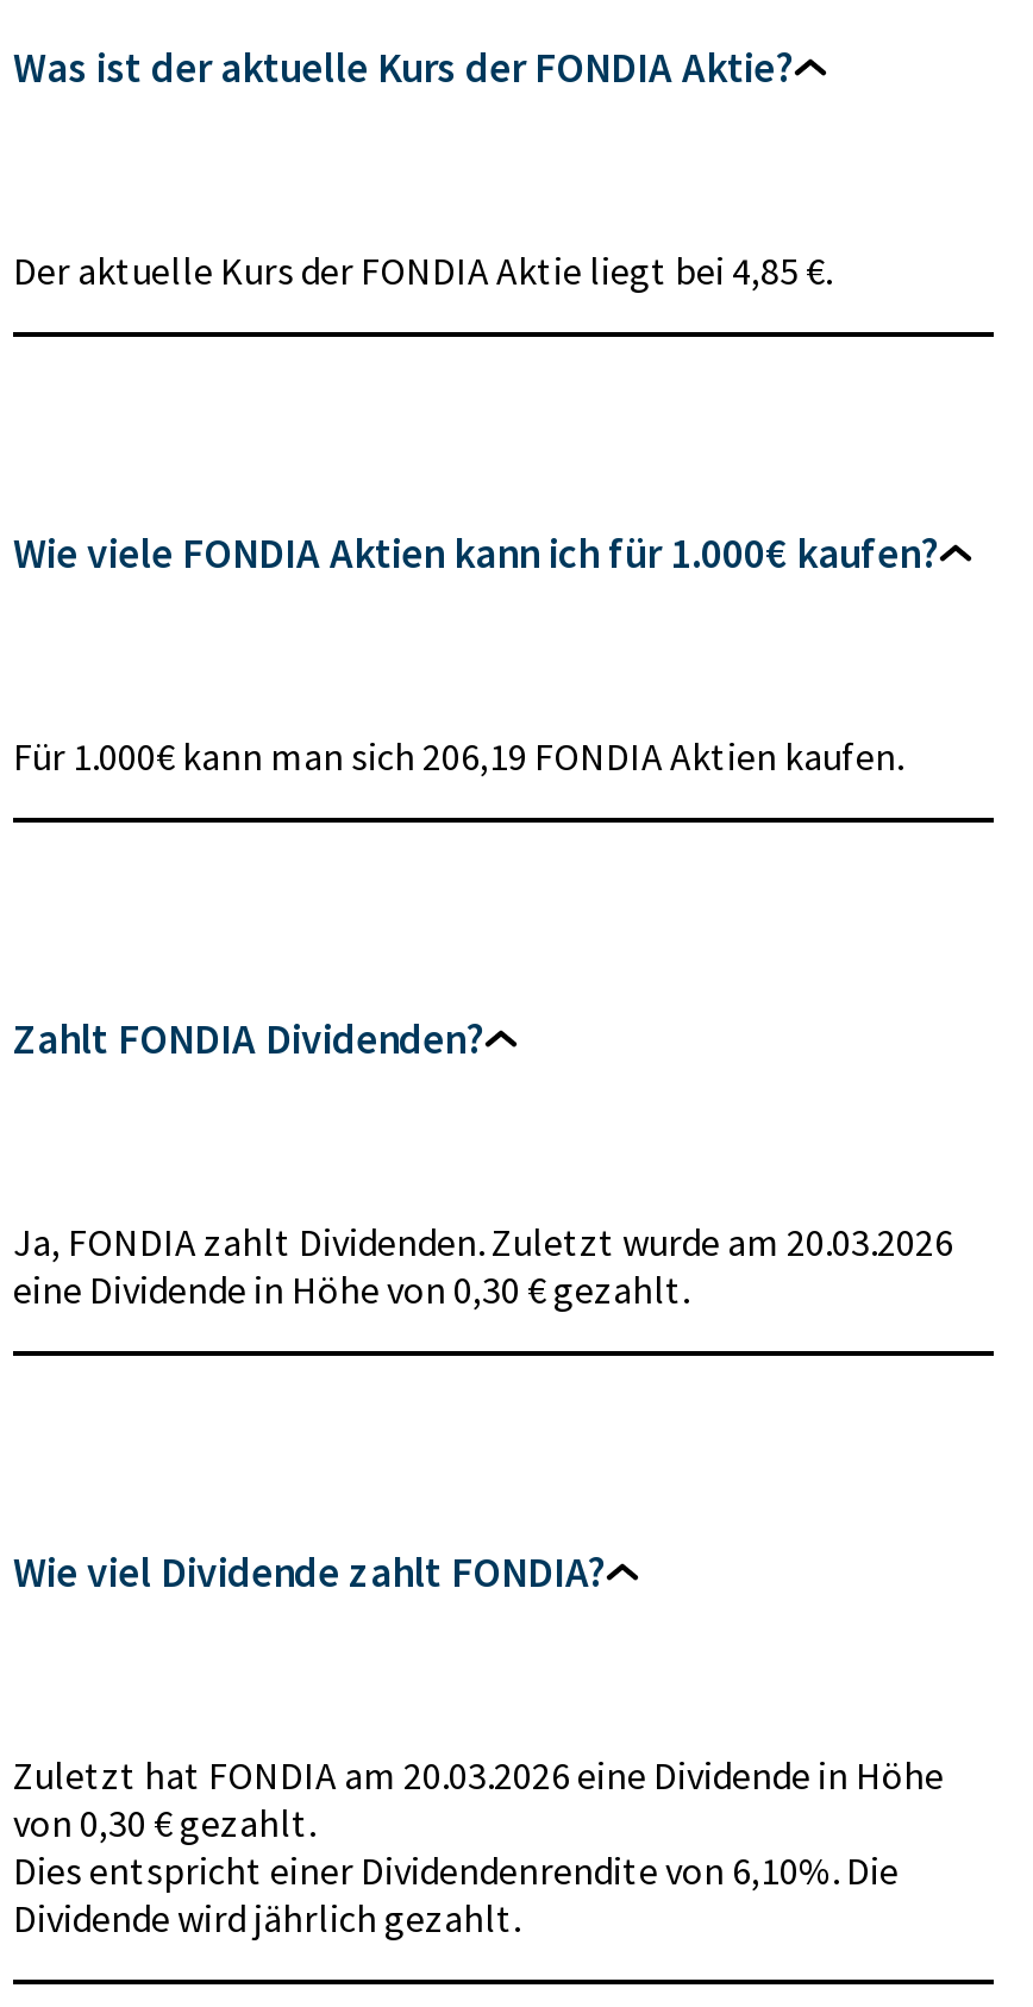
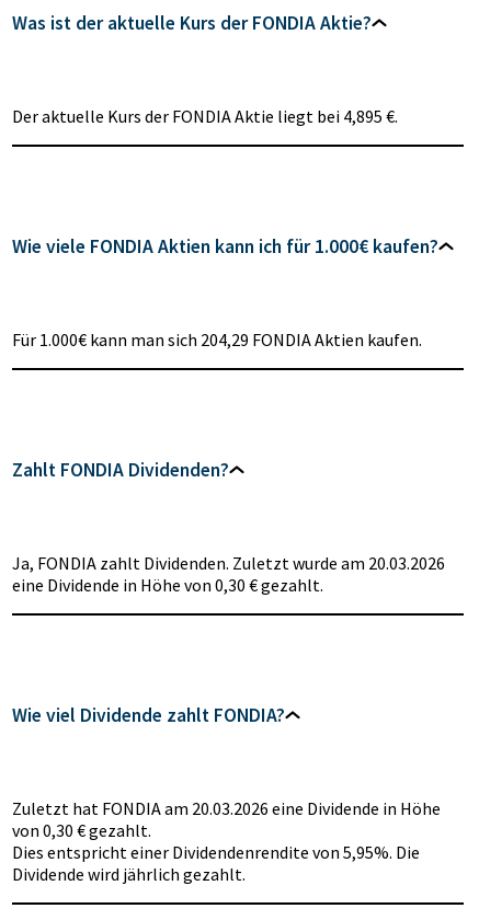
- Der aktuelle Kurs der FONDIA Aktie liegt bei 4,85 €.
+ Der aktuelle Kurs der FONDIA Aktie liegt bei 4,895 €.

- Für 1.000€ kann man sich 206,19 FONDIA Aktien kaufen.
+ Für 1.000€ kann man sich 204,29 FONDIA Aktien kaufen.

- Dies entspricht einer Dividendenrendite von 6,10%. Die
+ Dies entspricht einer Dividendenrendite von 5,95%. Die
